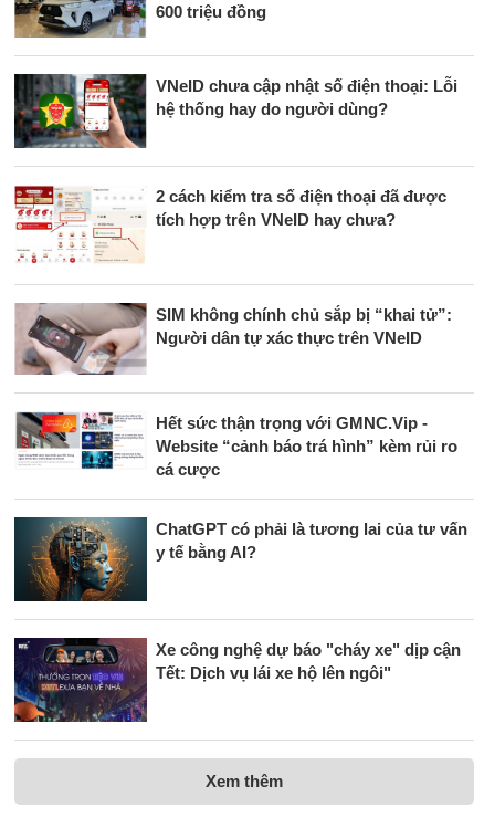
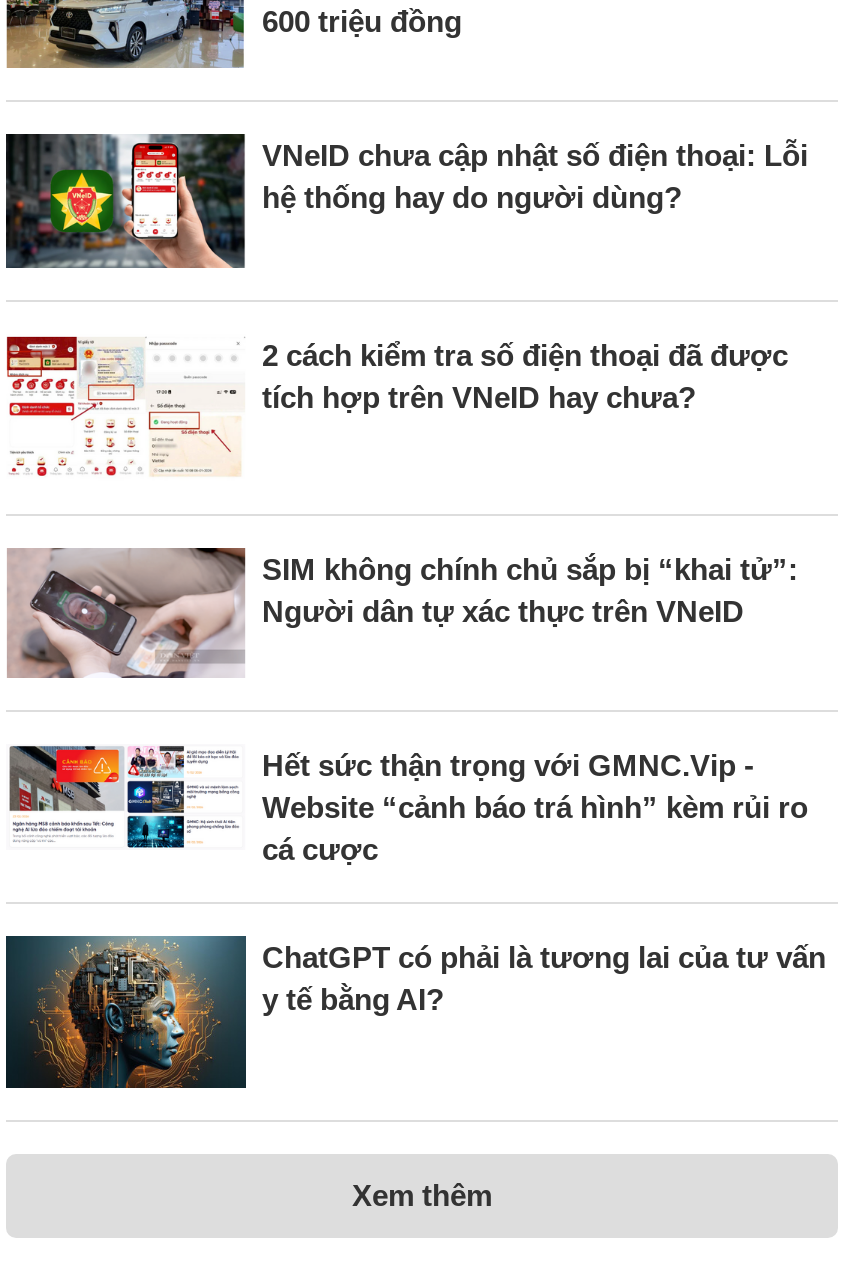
- [image]
- Xe công nghệ dự báo "cháy xe" dịp cận
- Tết: Dịch vụ lái xe hộ lên ngôi"
